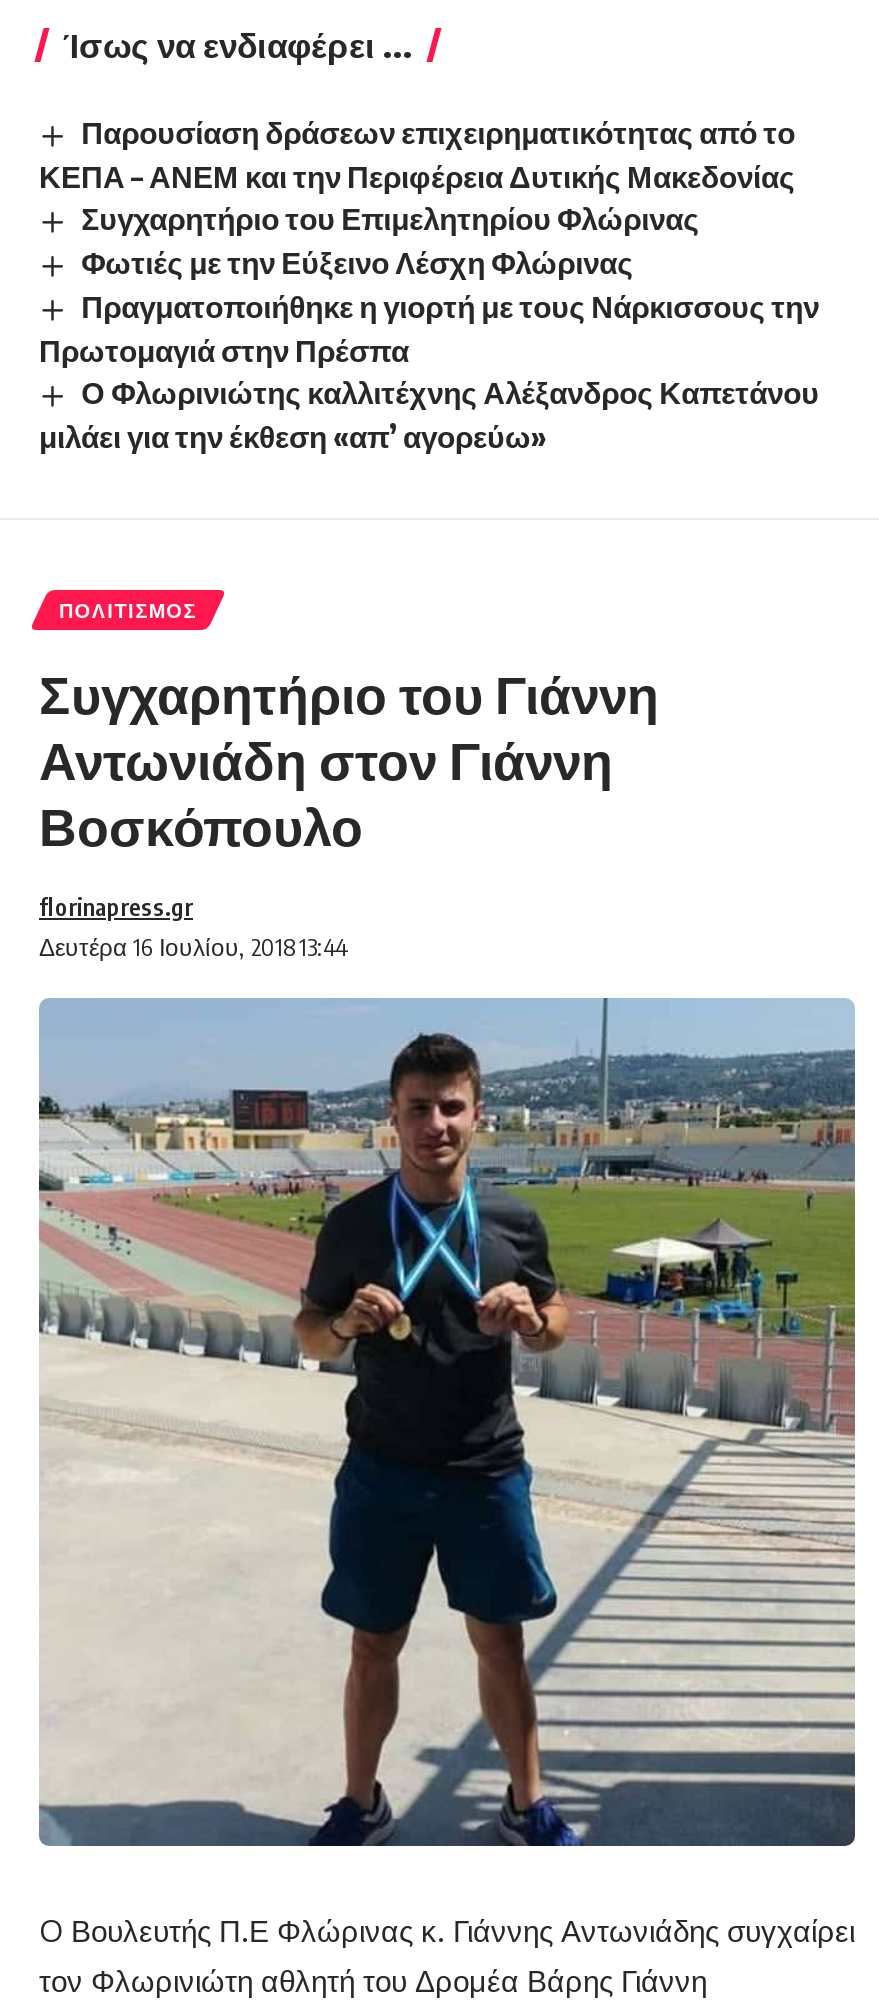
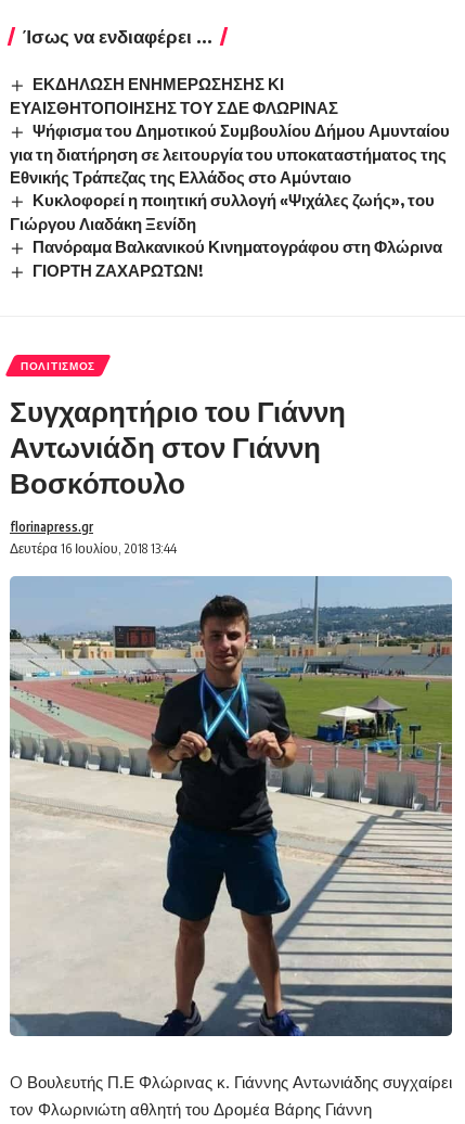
- Παρουσίαση δράσεων επιχειρηματικότητας από το
- ΚΕΠΑ – ΑΝΕΜ και την Περιφέρεια Δυτικής Μακεδονίας
- Συγχαρητήριο του Επιμελητηρίου Φλώρινας
- Φωτιές με την Εύξεινο Λέσχη Φλώρινας
- Πραγματοποιήθηκε η γιορτή με τους Νάρκισσους την
- Πρωτομαγιά στην Πρέσπα
- Ο Φλωρινιώτης καλλιτέχνης Αλέξανδρος Καπετάνου
- μιλάει για την έκθεση «απ’ αγορεύω»
+ ΕΚΔΗΛΩΣΗ ΕΝΗΜΕΡΩΣΗΣΗΣ ΚΙ
+ ΕΥΑΙΣΘΗΤΟΠΟΙΗΣΗΣ ΤΟΥ ΣΔΕ ΦΛΩΡΙΝΑΣ
+ Ψήφισμα του Δημοτικού Συμβουλίου Δήμου Αμυνταίου
+ για τη διατήρηση σε λειτουργία του υποκαταστήματος της
+ Εθνικής Τράπεζας της Ελλάδος στο Αμύνταιο
+ Κυκλοφορεί η ποιητική συλλογή «Ψιχάλες ζωής», του
+ Γιώργου Λιαδάκη Ξενίδη
+ Πανόραμα Βαλκανικού Κινηματογράφου στη Φλώρινα
+ ΓΙΟΡΤΗ ΖΑΧΑΡΩΤΩΝ!
